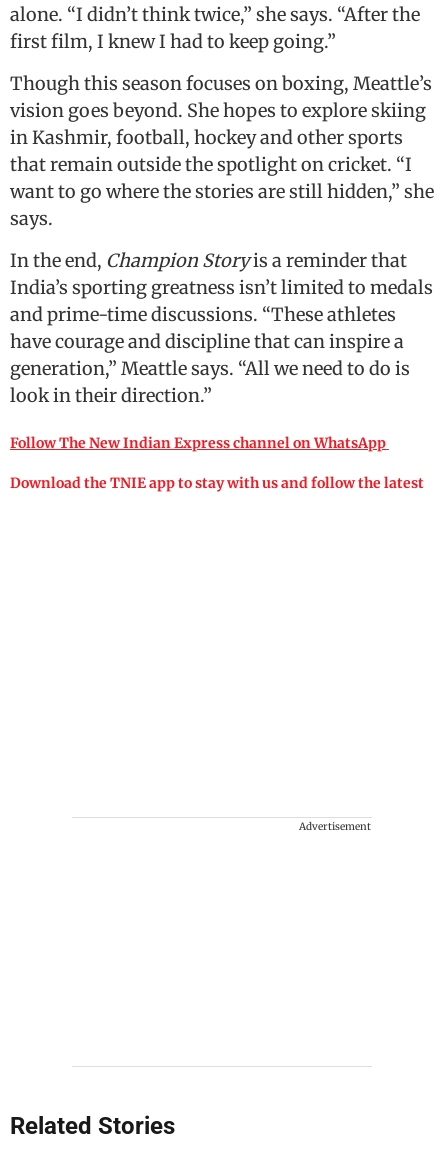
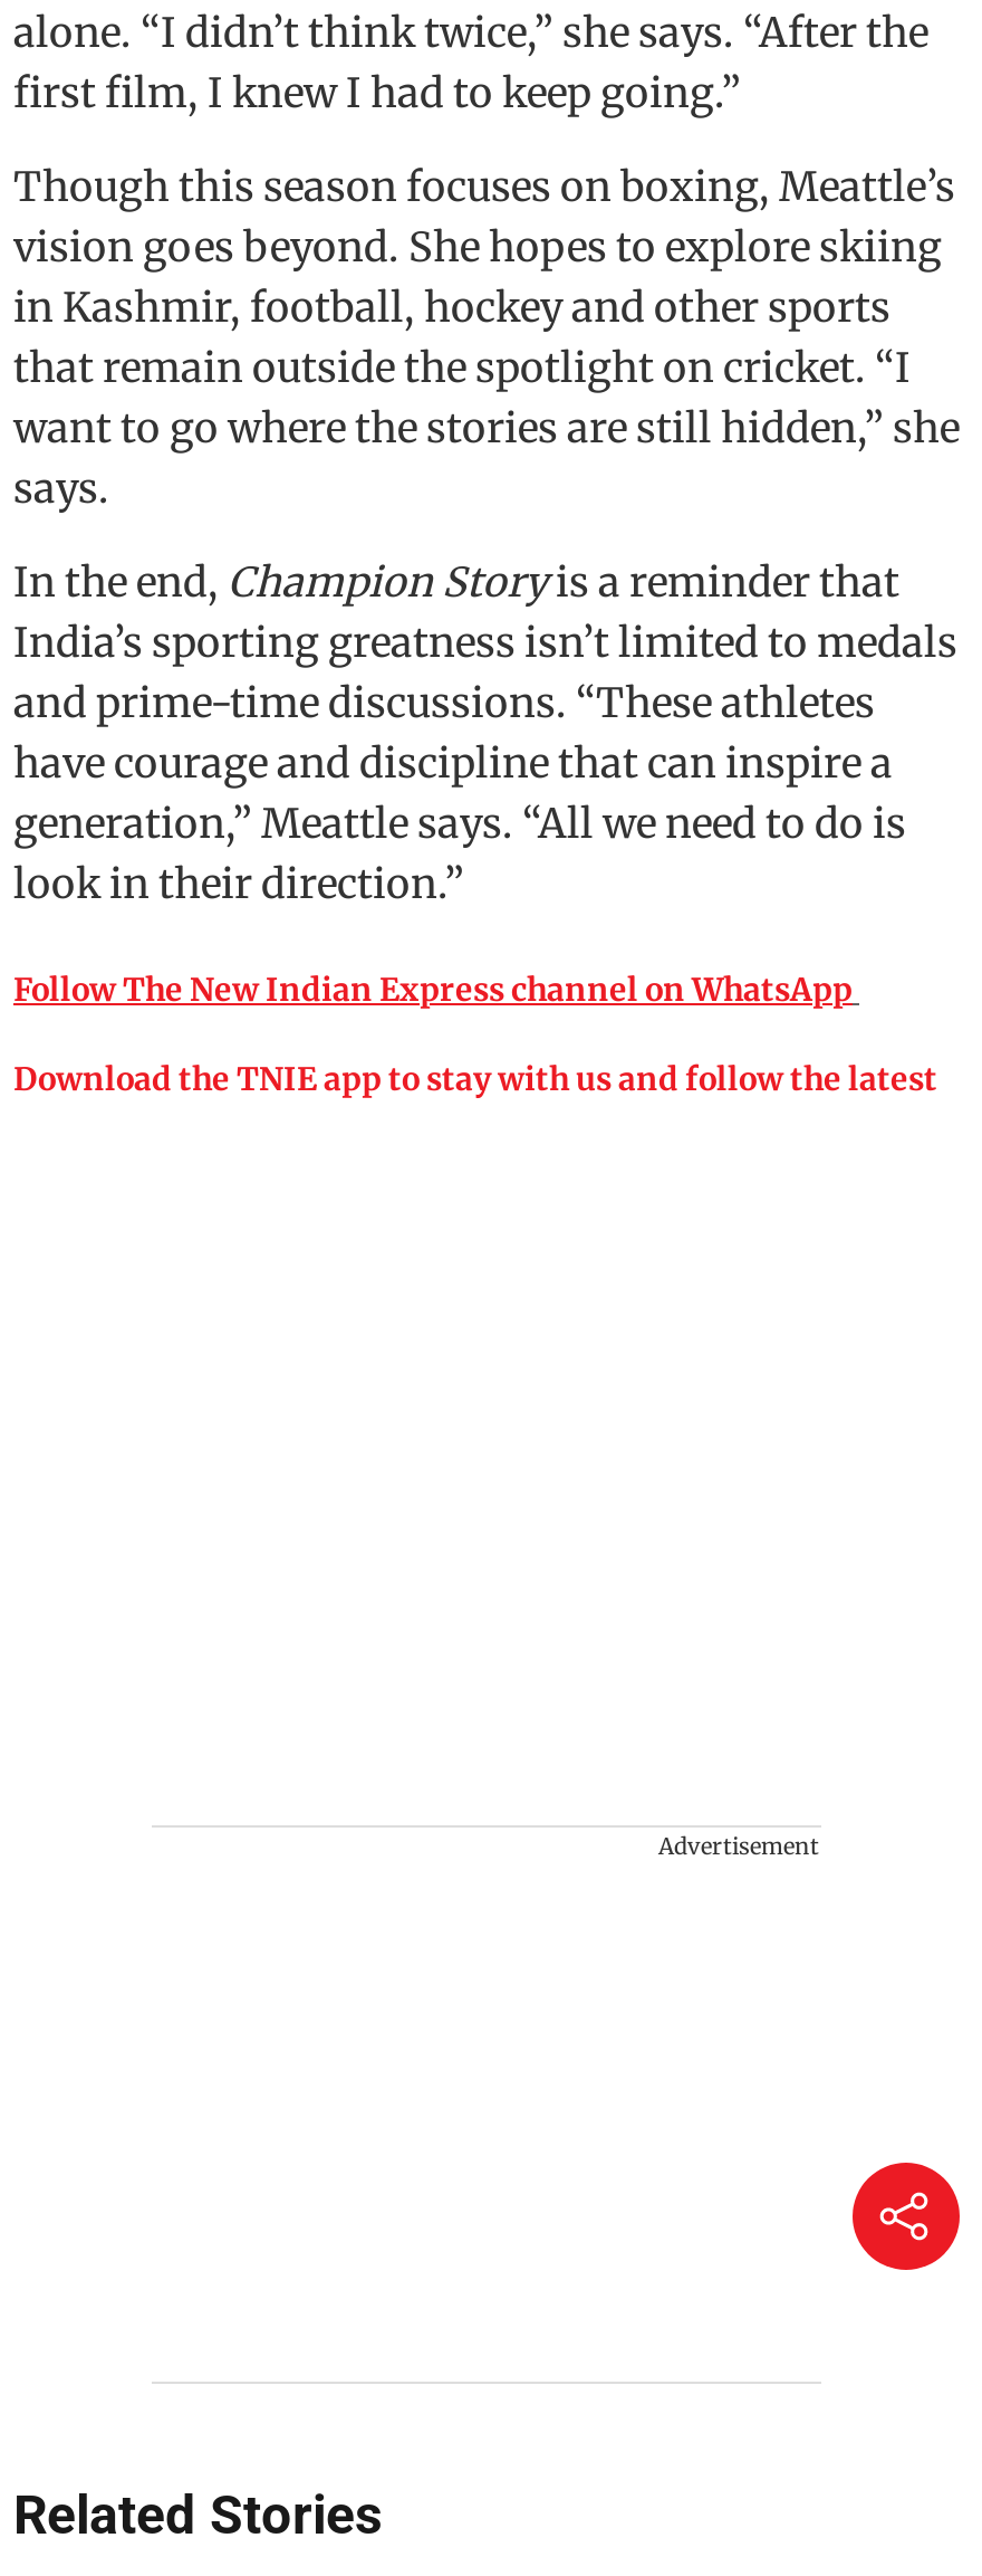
+ [image]
